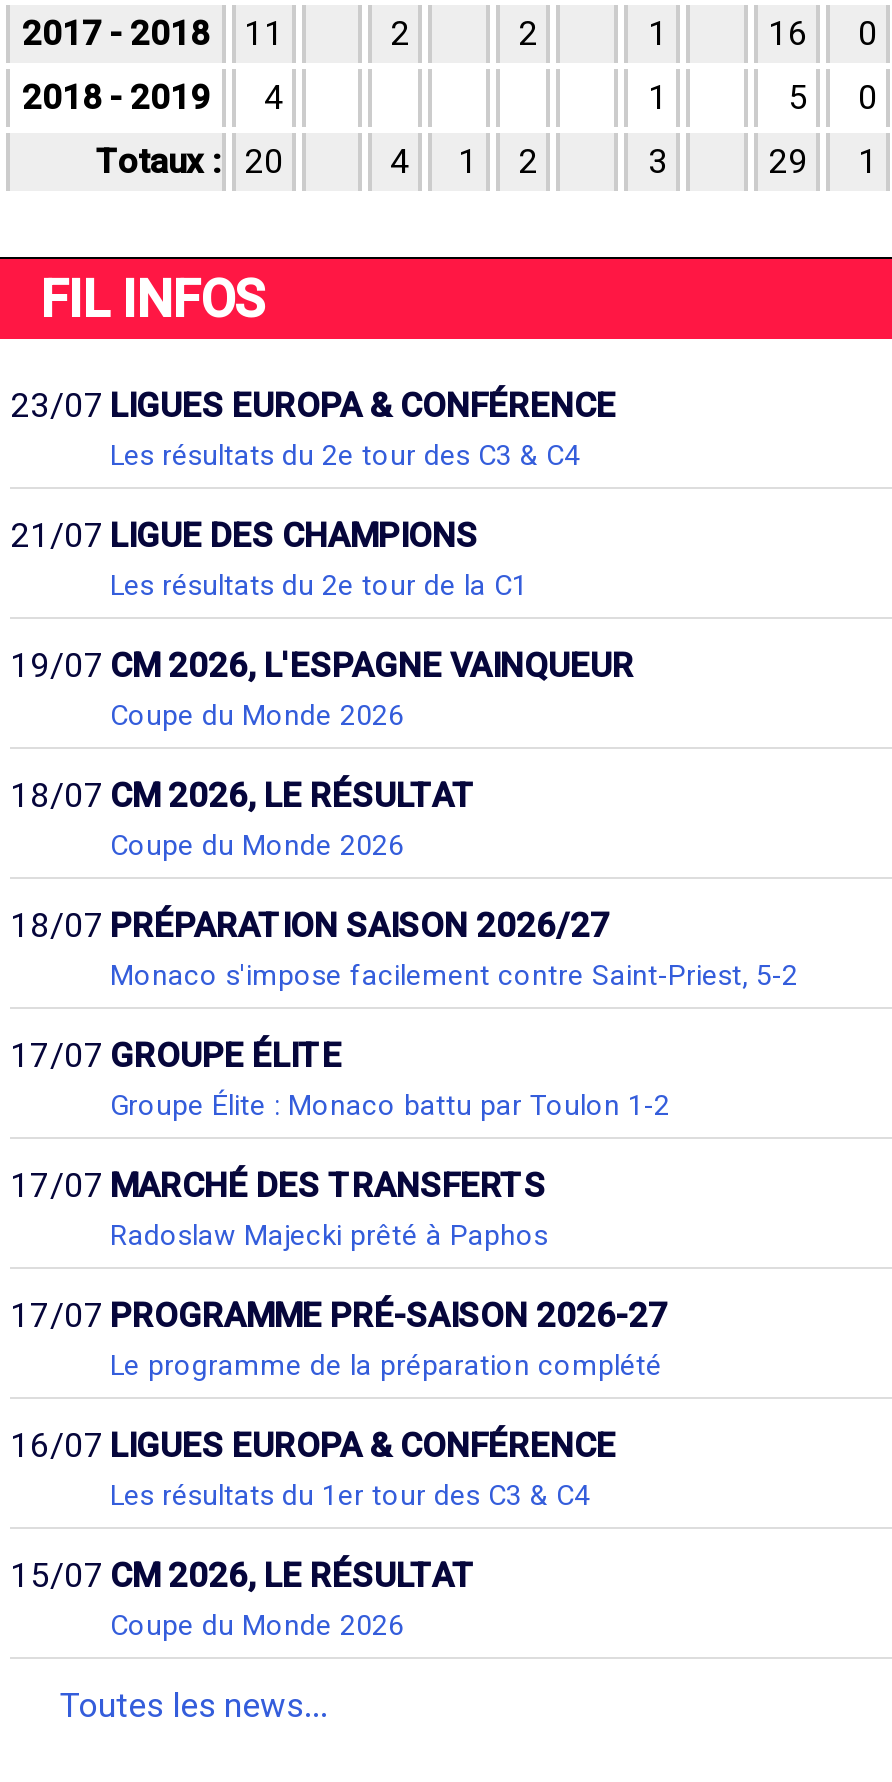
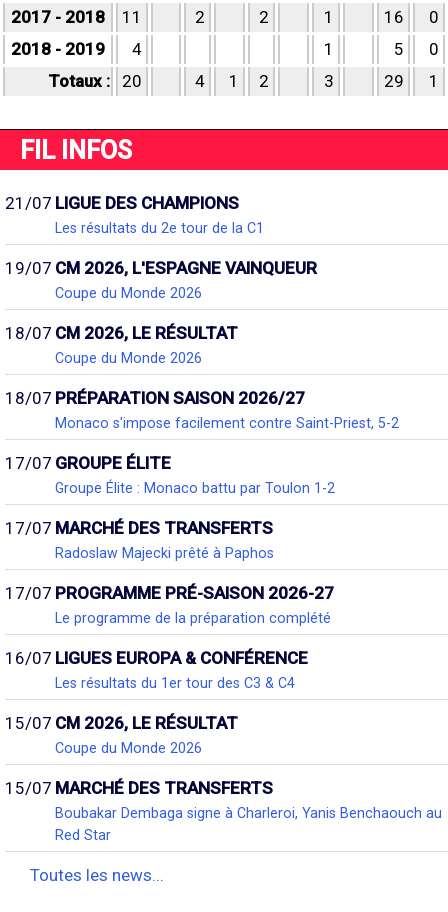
- 23/07 LIGUES EUROPA & CONFÉRENCE
- Les résultats du 2e tour des C3 & C4

moved up: 21/07 LIGUE DES CHAMPIONS | Les résultats du 2e tour de la C1 | 19/07 CM 2026, L'ESPAGNE VAINQUEUR | ... | 15/07 CM 2026, LE RÉSULTAT | Coupe du Monde 2026

+ 15/07 MARCHÉ DES TRANSFERTS
+ Boubakar Dembaga signe à Charleroi, Yanis Benchaouch au
+ Red Star
